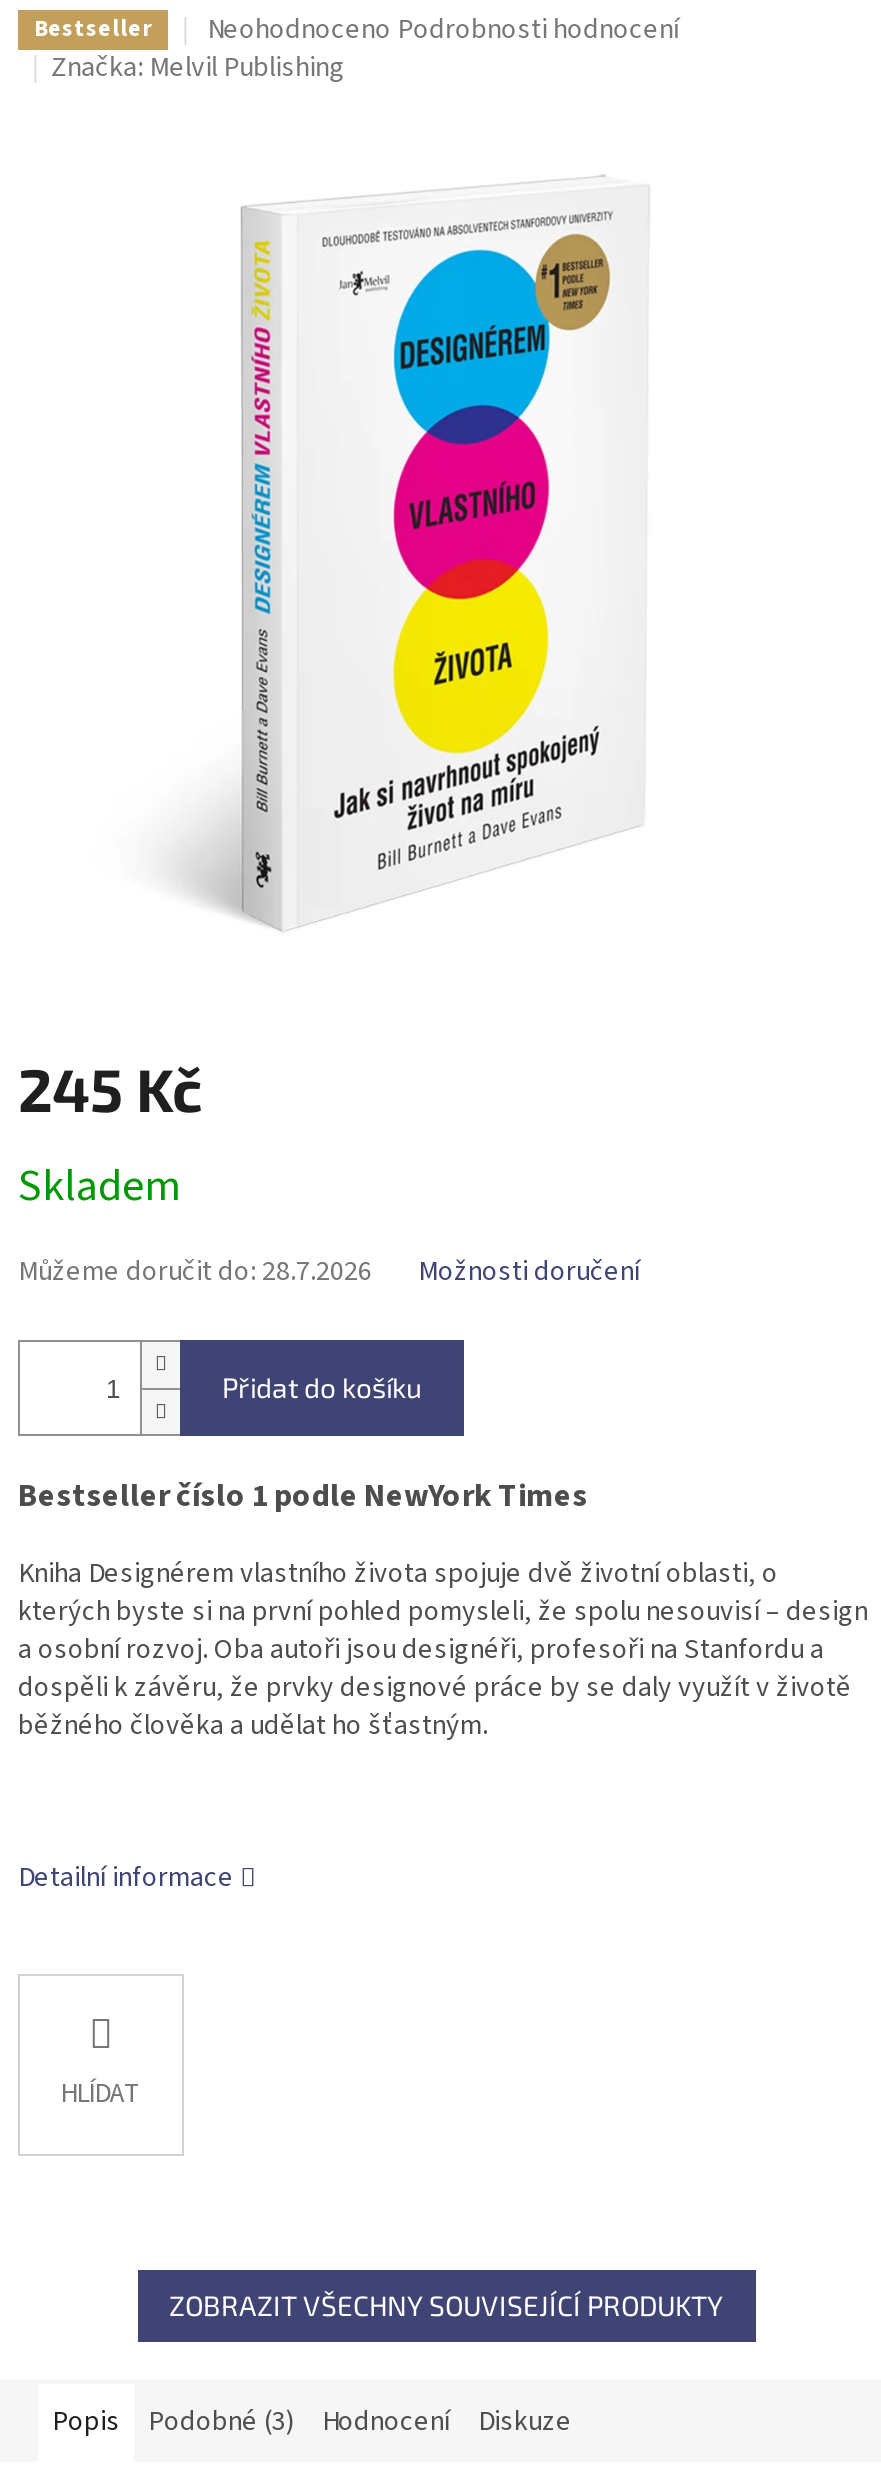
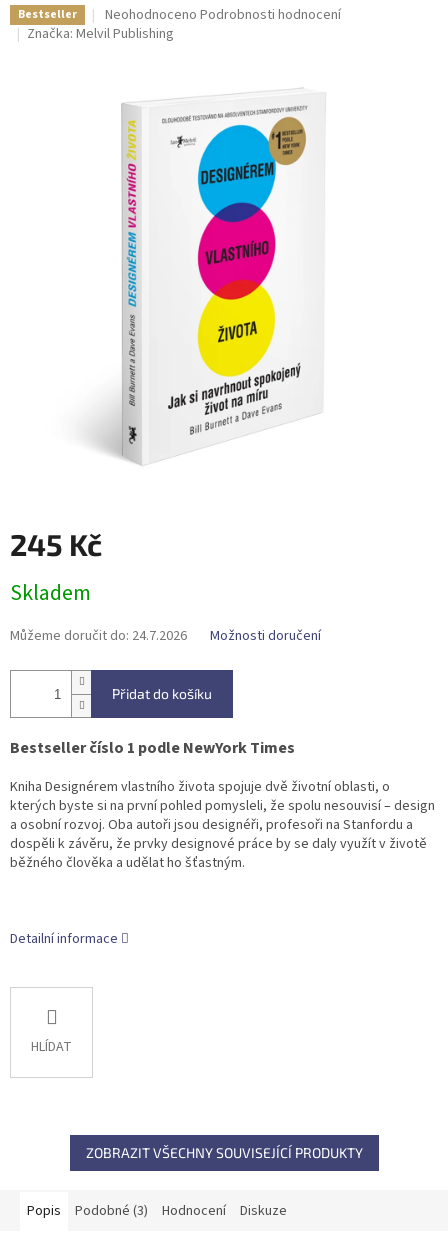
- Můžeme doručit do: 28.7.2026
+ Můžeme doručit do: 24.7.2026
